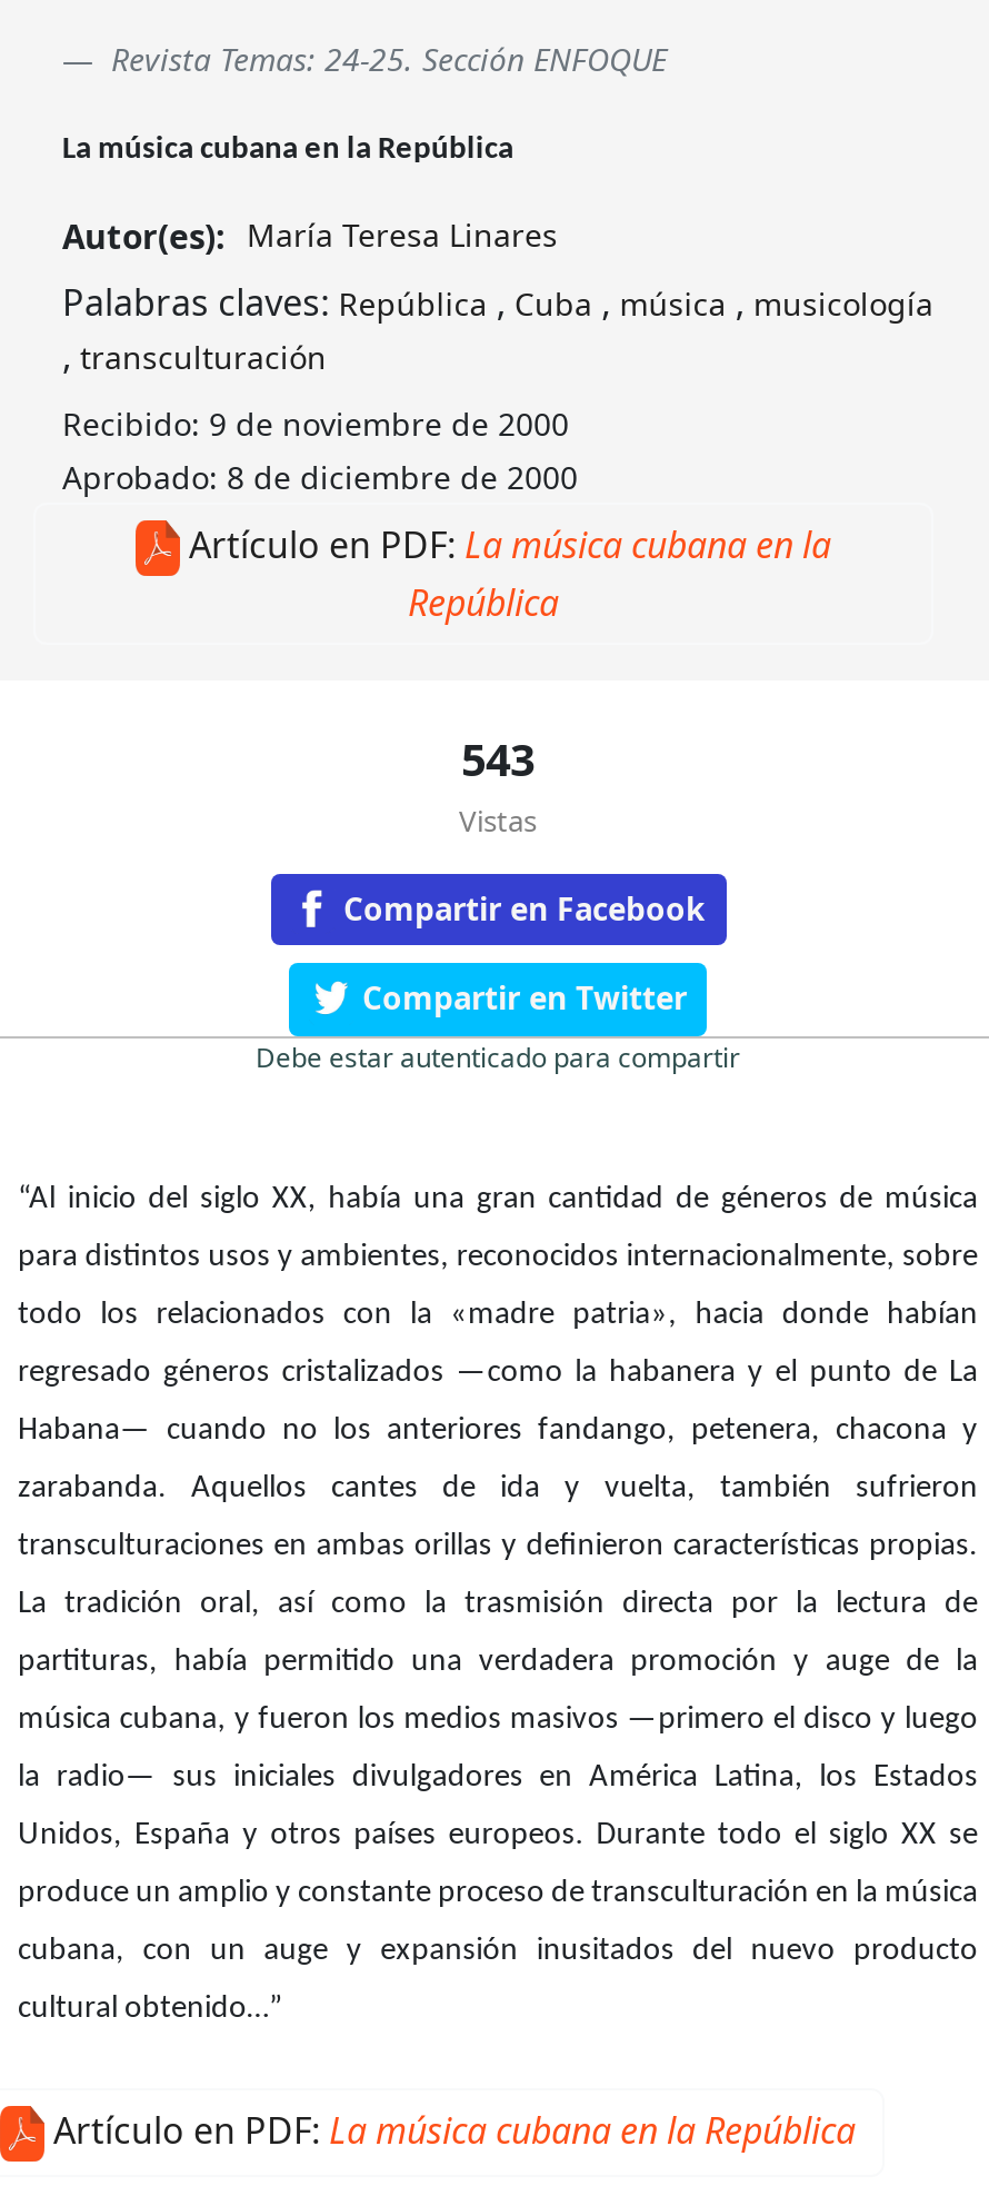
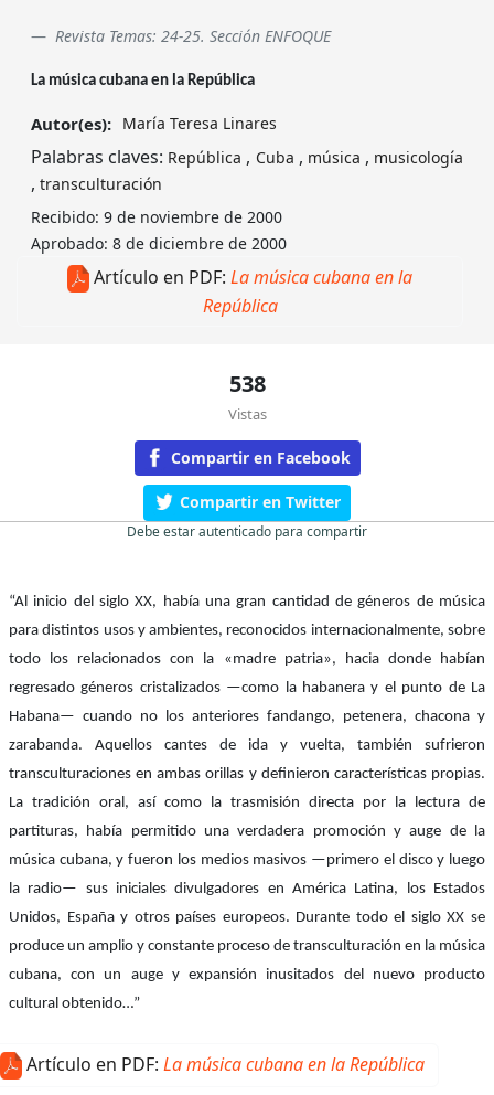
- 543
+ 538
